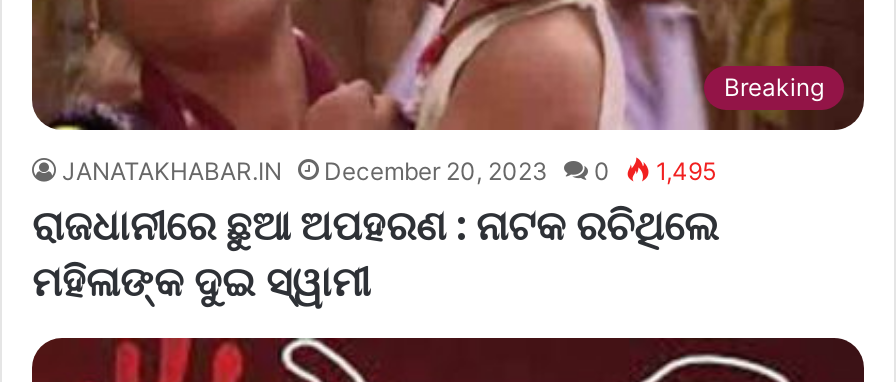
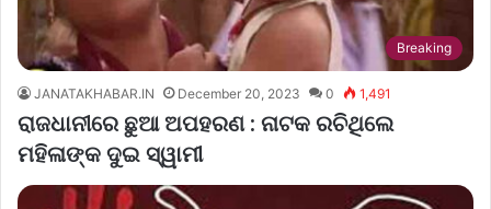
- JANATAKHABAR.IN December 20, 2023 0 1,495
+ JANATAKHABAR.IN December 20, 2023 0 1,491
